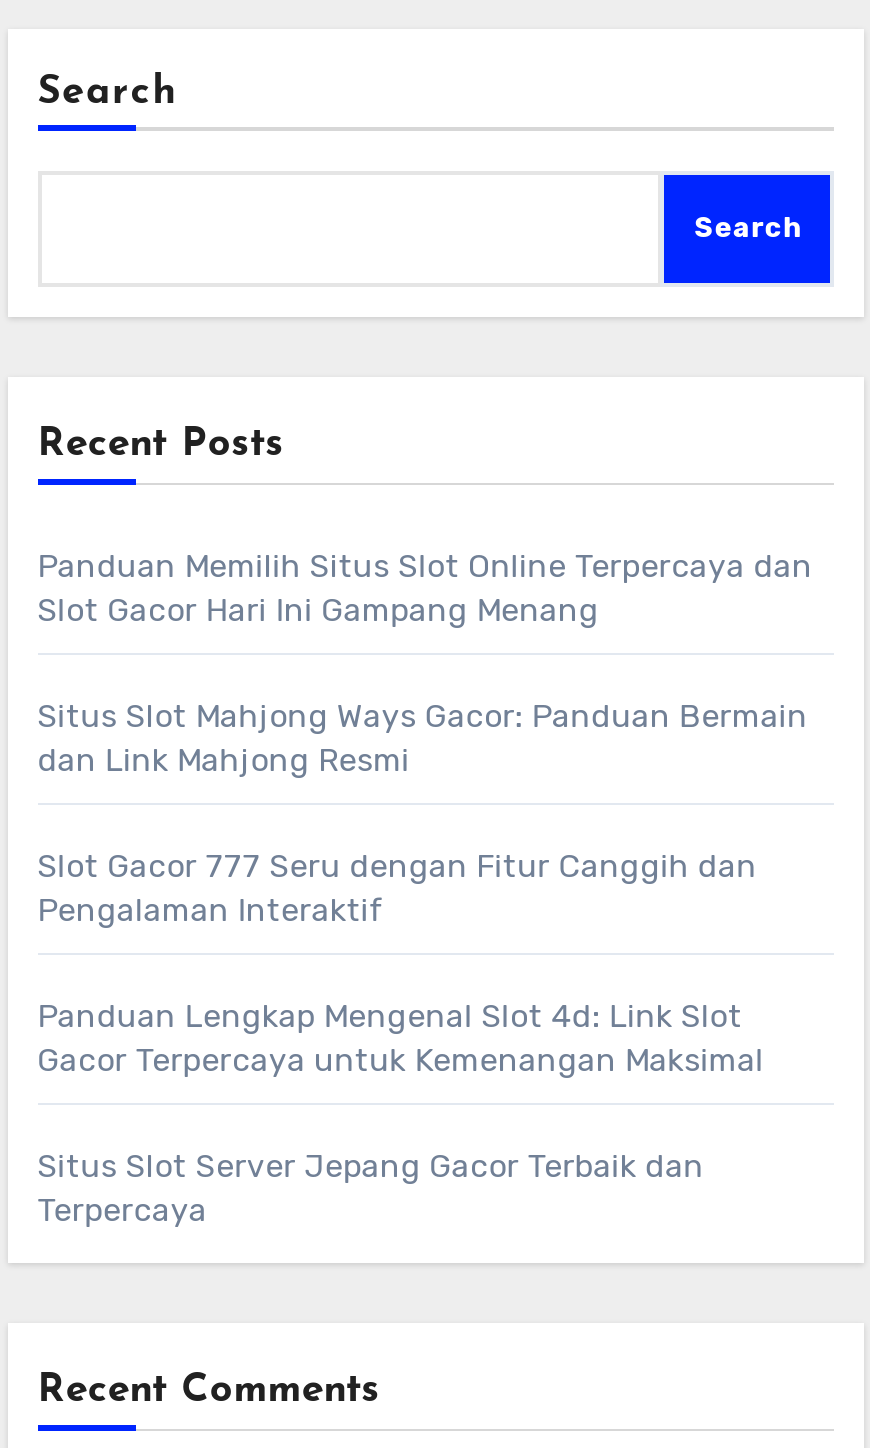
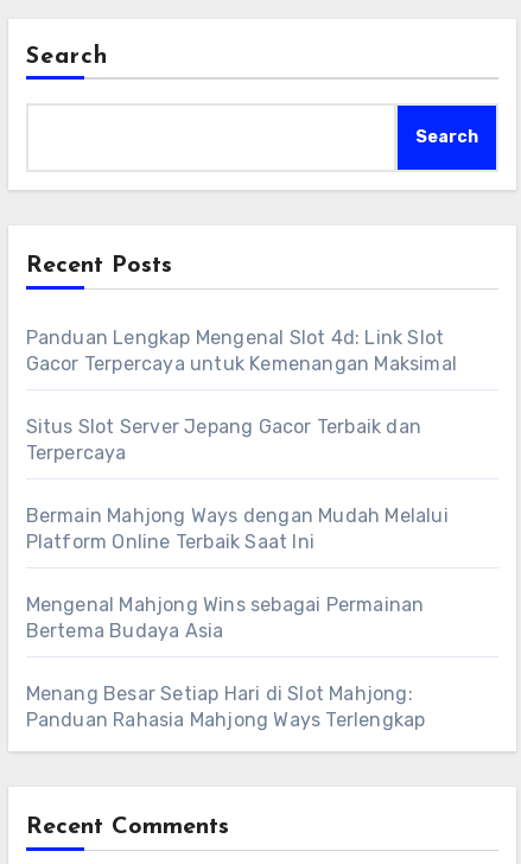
- Panduan Memilih Situs Slot Online Terpercaya dan
- Slot Gacor Hari Ini Gampang Menang
- Situs Slot Mahjong Ways Gacor: Panduan Bermain
- dan Link Mahjong Resmi
- Slot Gacor 777 Seru dengan Fitur Canggih dan
- Pengalaman Interaktif

moved up: Panduan Lengkap Mengenal Slot 4d: Link Slot | Gacor Terpercaya untuk Kemenangan Maksimal | Situs Slot Server Jepang Gacor Terbaik dan | Terpercaya

+ Bermain Mahjong Ways dengan Mudah Melalui
+ Platform Online Terbaik Saat Ini
+ Mengenal Mahjong Wins sebagai Permainan
+ Bertema Budaya Asia
+ Menang Besar Setiap Hari di Slot Mahjong:
+ Panduan Rahasia Mahjong Ways Terlengkap
